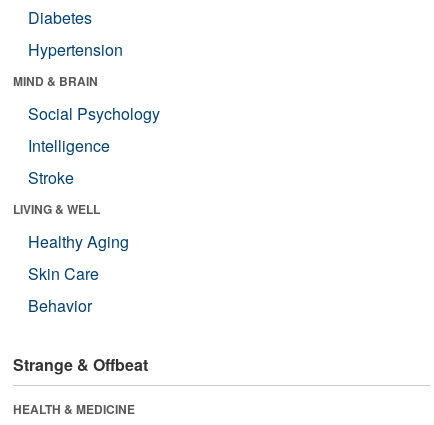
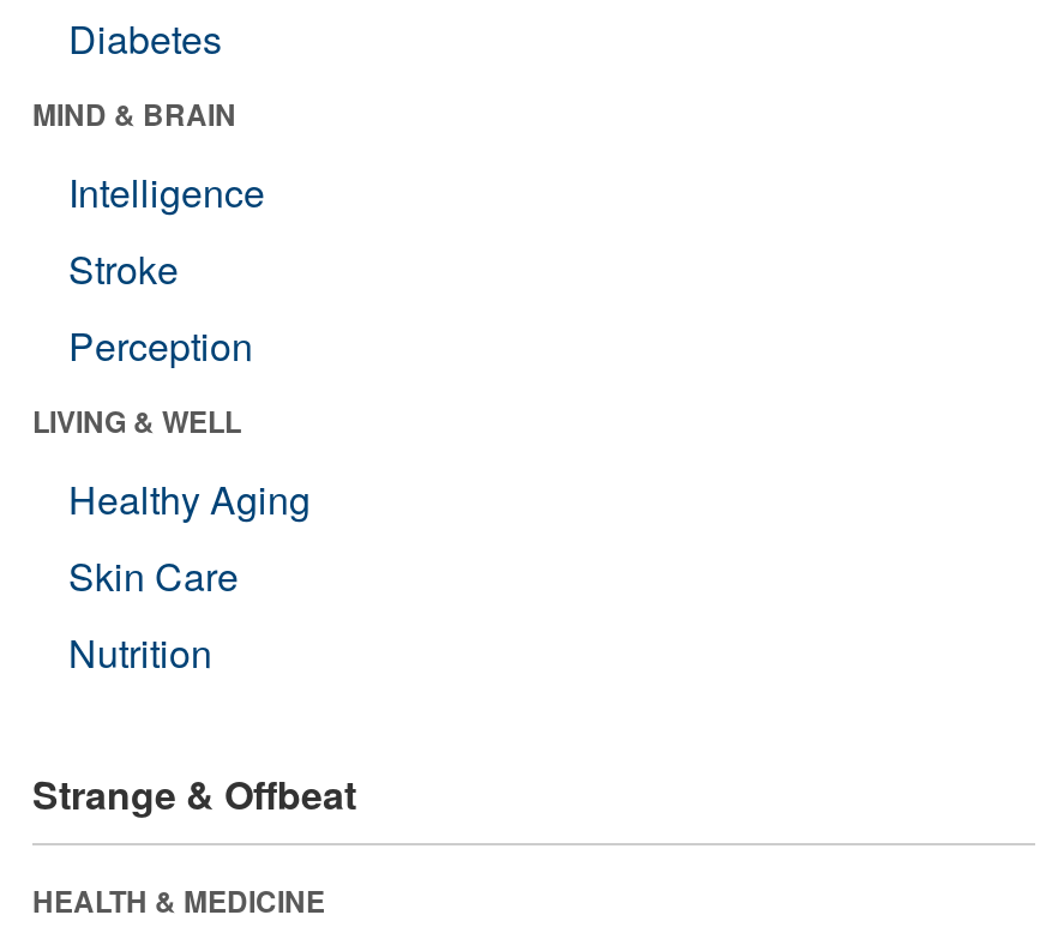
- Hypertension

- Social Psychology

moved up: Intelligence | Stroke

+ Perception

- Behavior
+ Nutrition
